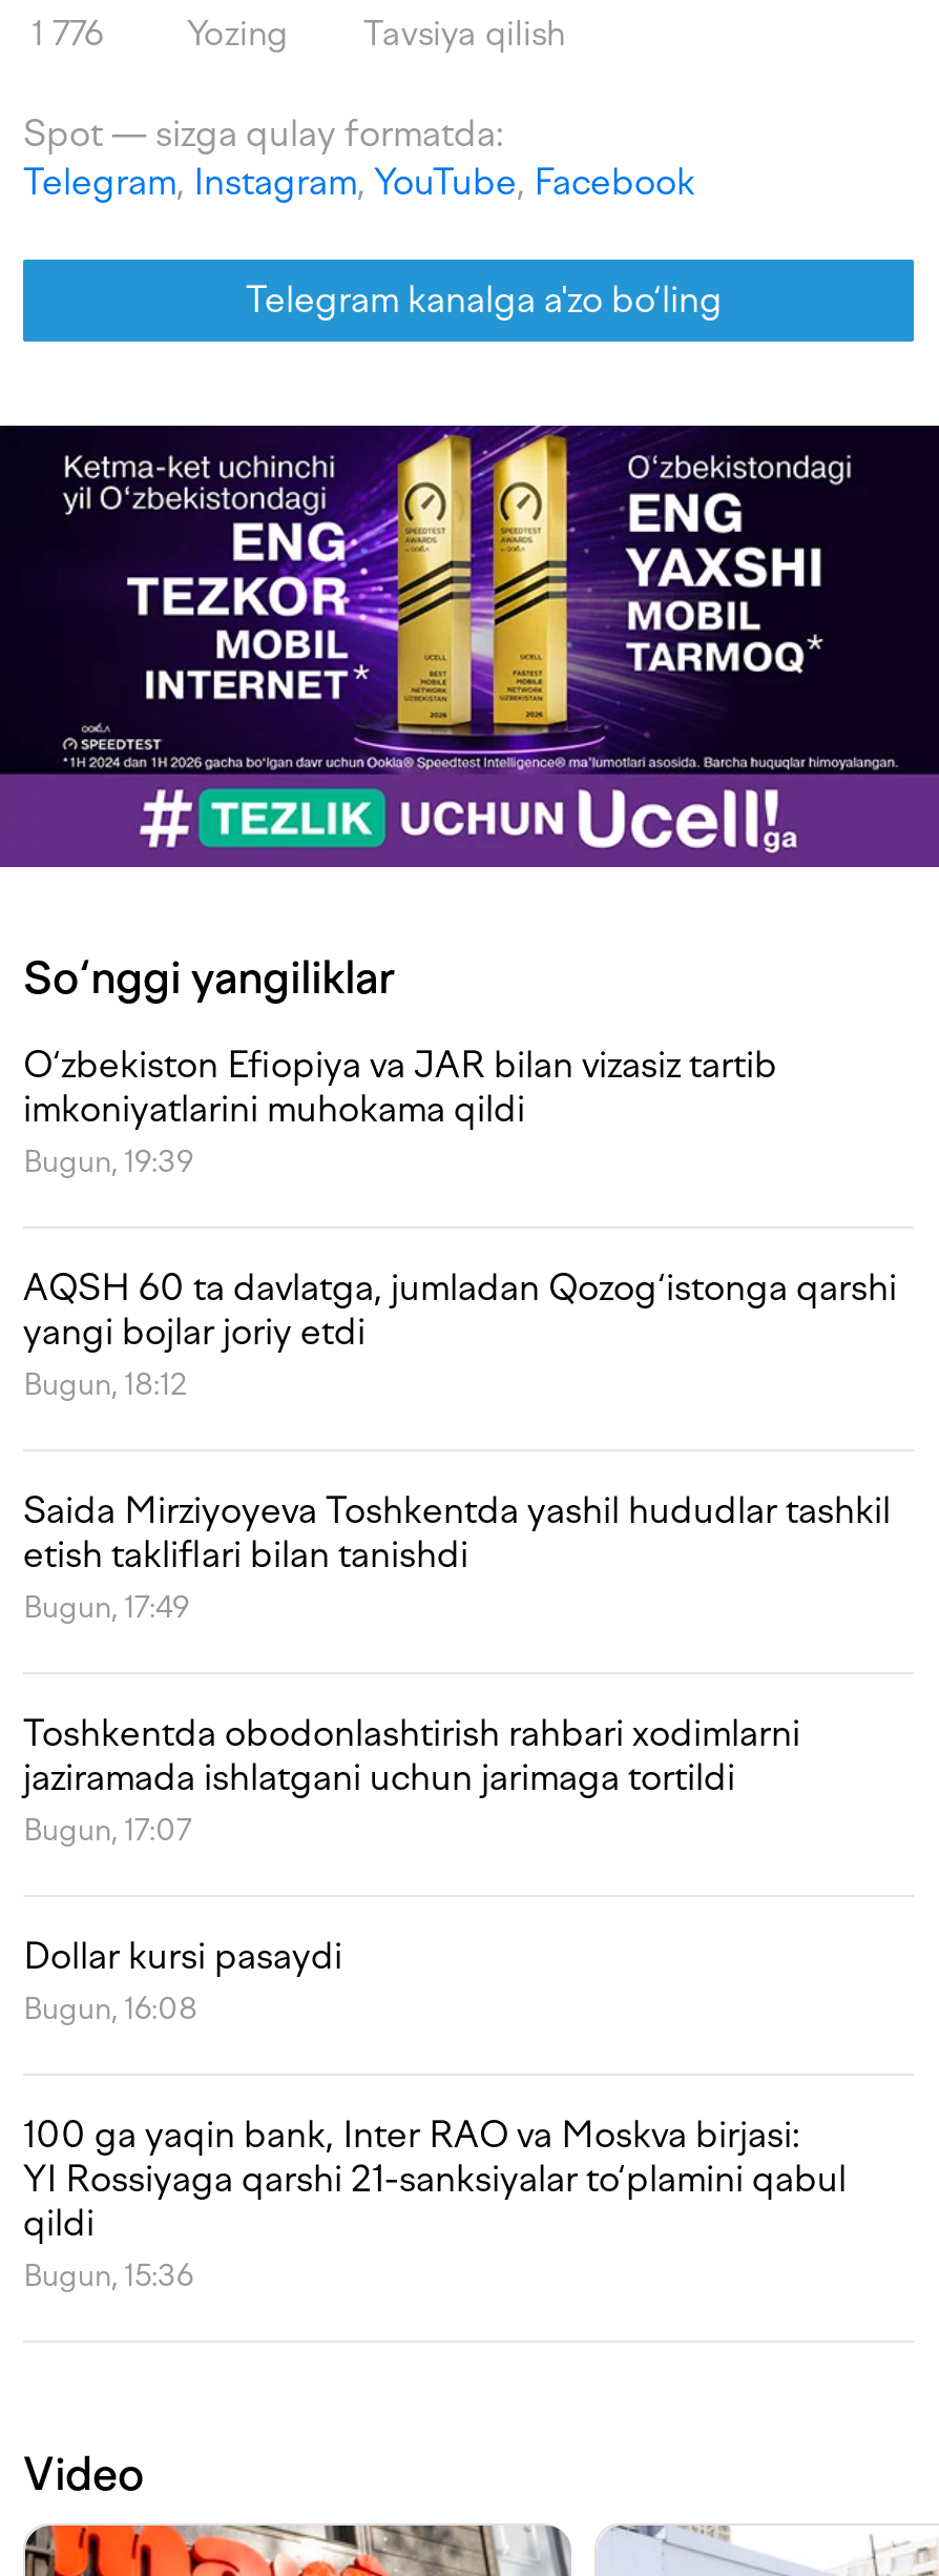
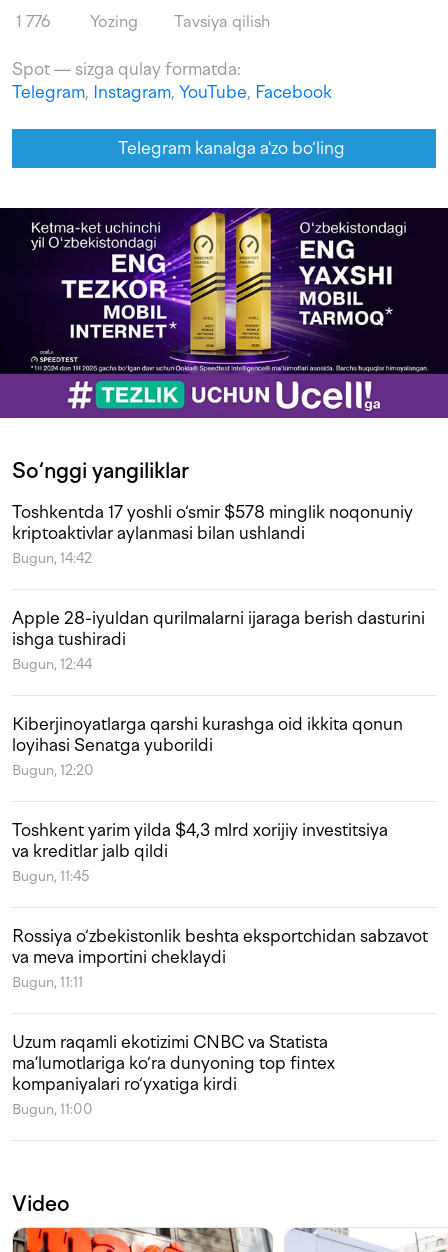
- O‘zbekiston Efiopiya va JAR bilan vizasiz tartib
- imkoniyatlarini muhokama qildi
- Bugun, 19:39
+ Toshkentda 17 yoshli o‘smir $578 minglik noqonuniy
+ kriptoaktivlar aylanmasi bilan ushlandi
+ Bugun, 14:42

- AQSH 60 ta davlatga, jumladan Qozog‘istonga qarshi
- yangi bojlar joriy etdi
- Bugun, 18:12
+ Apple 28-iyuldan qurilmalarni ijaraga berish dasturini
+ ishga tushiradi
+ Bugun, 12:44

- Saida Mirziyoyeva Toshkentda yashil hududlar tashkil
- etish takliflari bilan tanishdi
- Bugun, 17:49
+ Kiberjinoyatlarga qarshi kurashga oid ikkita qonun
+ loyihasi Senatga yuborildi
+ Bugun, 12:20

- Toshkentda obodonlashtirish rahbari xodimlarni
- jaziramada ishlatgani uchun jarimaga tortildi
- Bugun, 17:07
+ Toshkent yarim yilda $4,3 mlrd xorijiy investitsiya
+ va kreditlar jalb qildi
+ Bugun, 11:45

- Dollar kursi pasaydi
- Bugun, 16:08
+ Rossiya o‘zbekistonlik beshta eksportchidan sabzavot
+ va meva importini cheklaydi
+ Bugun, 11:11

- 100 ga yaqin bank, Inter RAO va Moskva birjasi:
- YI Rossiyaga qarshi 21-sanksiyalar to‘plamini qabul
- qildi
- Bugun, 15:36
+ Uzum raqamli ekotizimi CNBC va Statista
+ ma’lumotlariga ko‘ra dunyoning top fintex
+ kompaniyalari ro‘yxatiga kirdi
+ Bugun, 11:00
